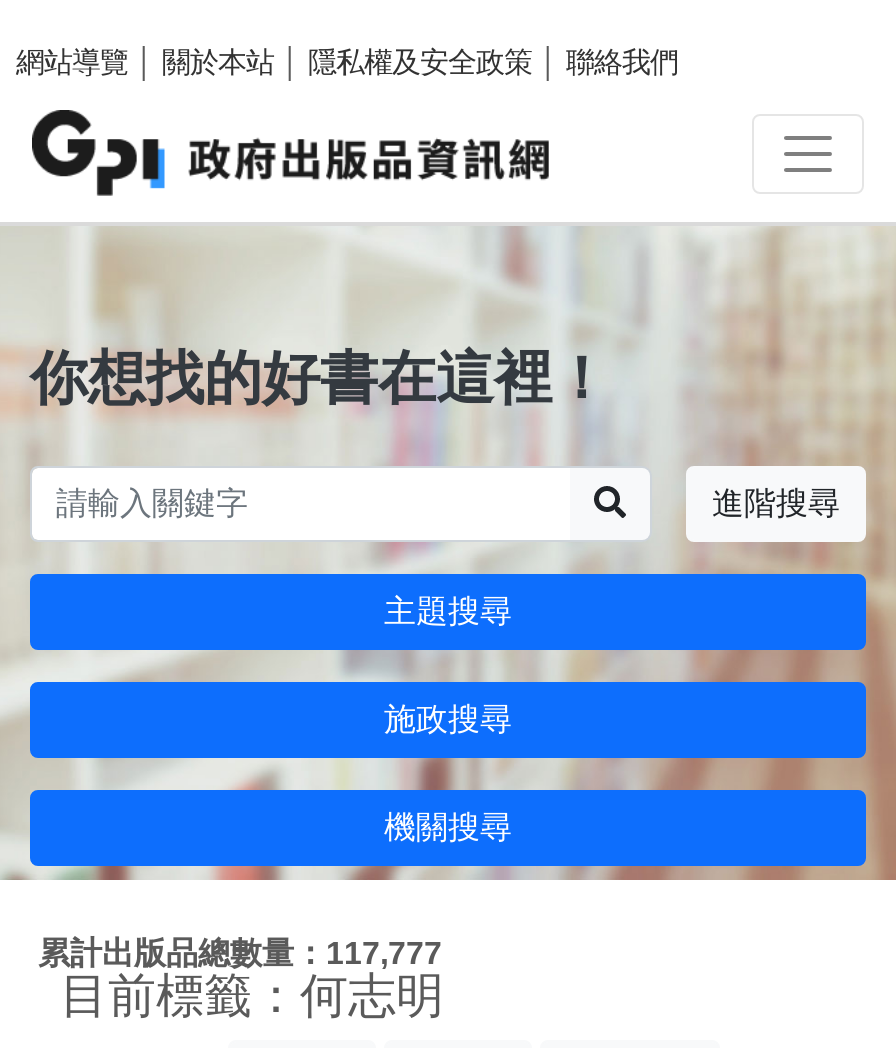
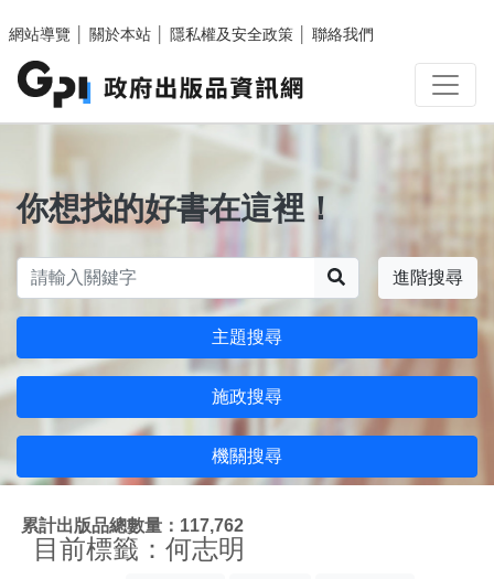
- 累計出版品總數量：117,777
+ 累計出版品總數量：117,762
